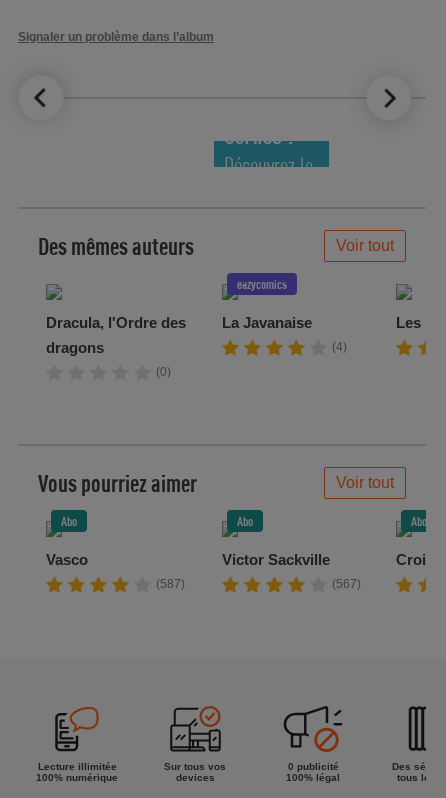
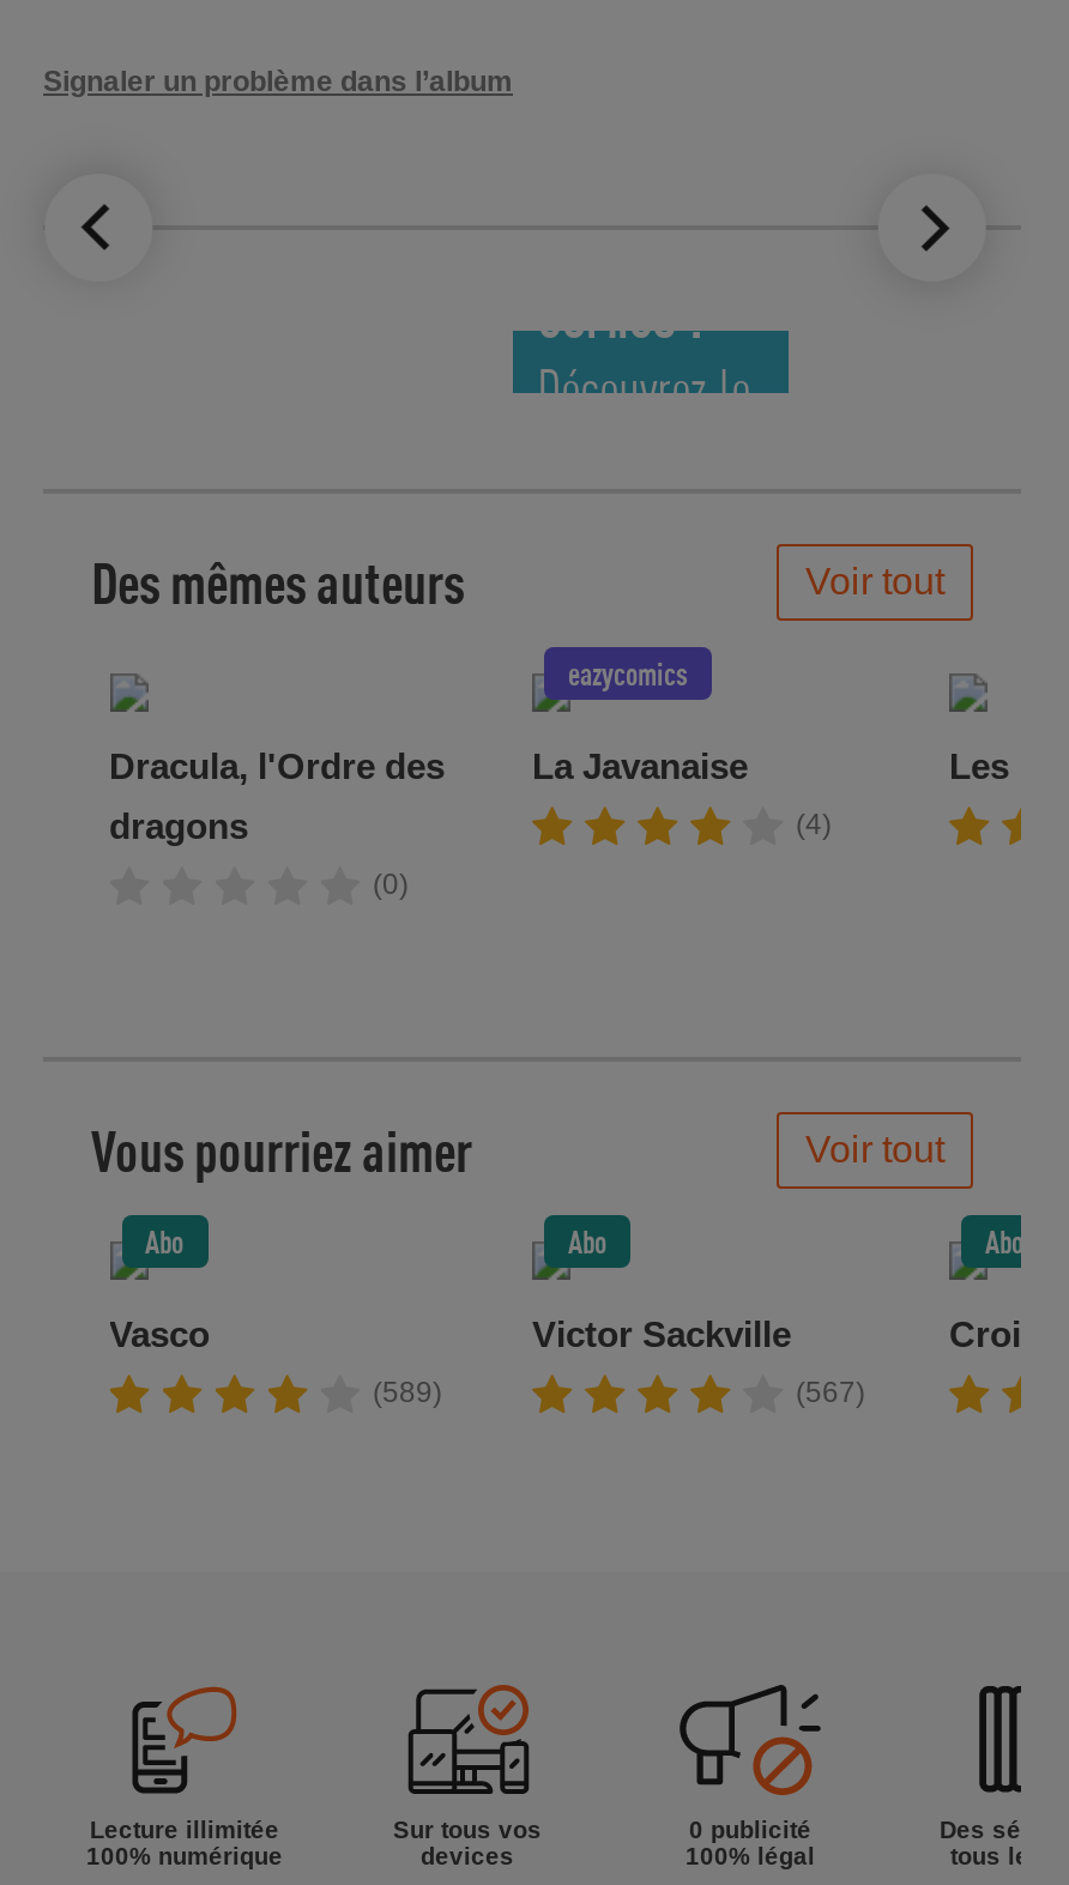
- (587)
+ (589)
